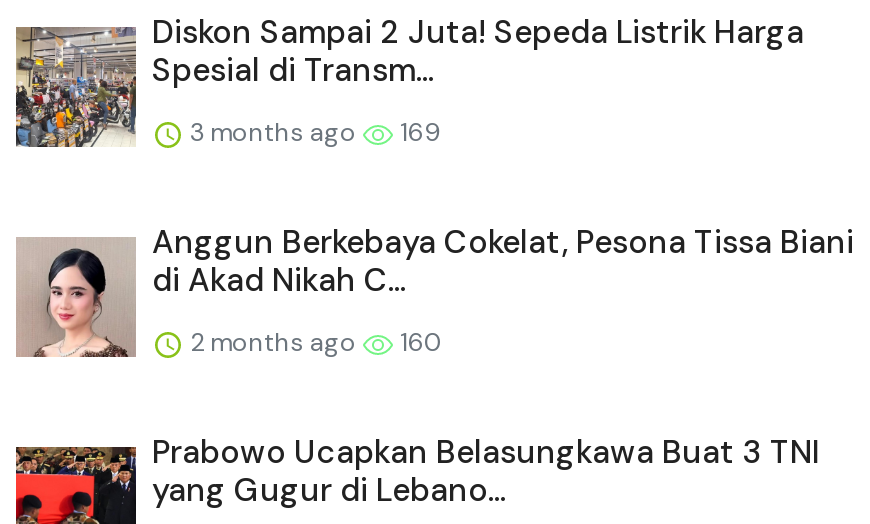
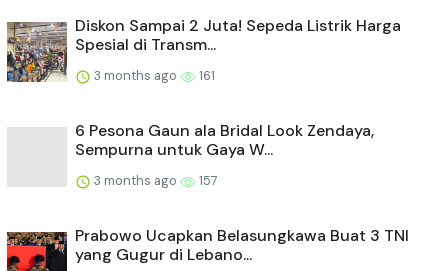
- 3 months ago 169
+ 3 months ago 161

- Anggun Berkebaya Cokelat, Pesona Tissa Biani
- di Akad Nikah C...
+ 6 Pesona Gaun ala Bridal Look Zendaya,
+ Sempurna untuk Gaya W...

- [image]

- 2 months ago
- 160
+ 3 months ago
+ 157
